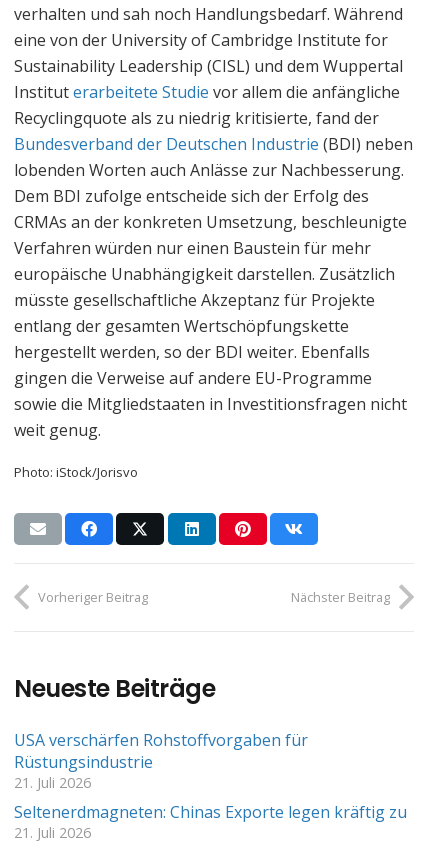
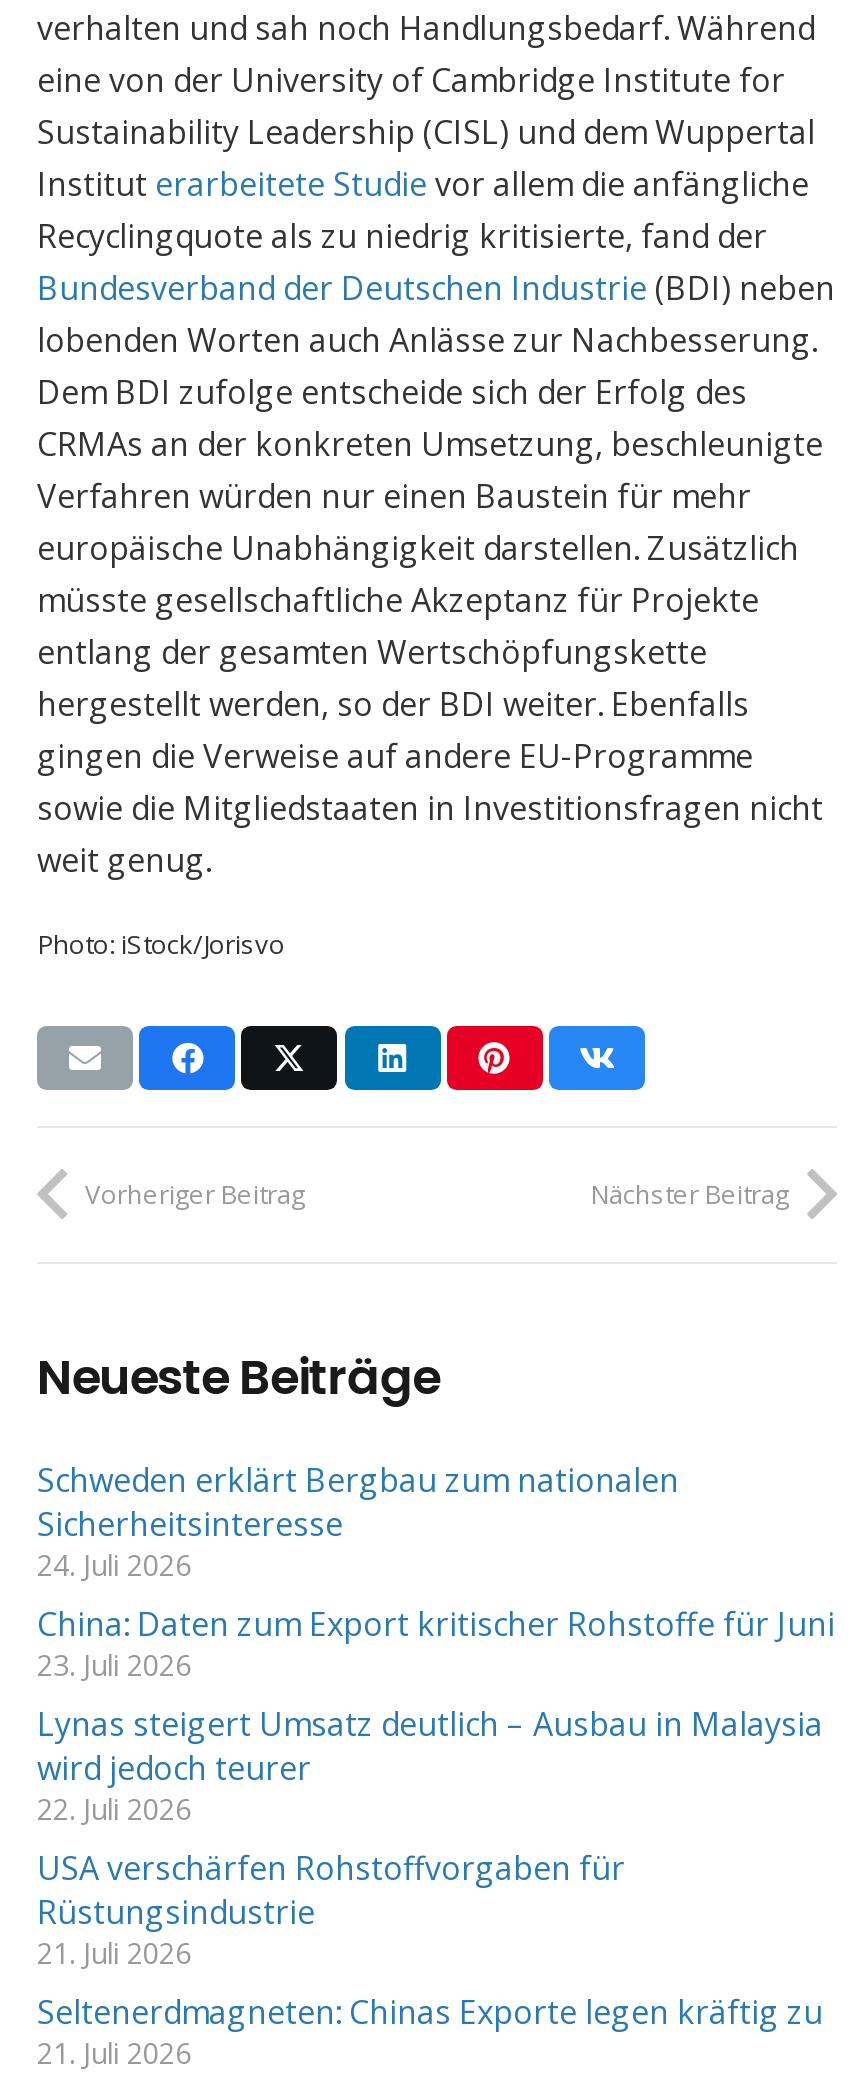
+ Schweden erklärt Bergbau zum nationalen
+ Sicherheitsinteresse
+ 24. Juli 2026
+ China: Daten zum Export kritischer Rohstoffe für Juni
+ 23. Juli 2026
+ Lynas steigert Umsatz deutlich – Ausbau in Malaysia
+ wird jedoch teurer
+ 22. Juli 2026
